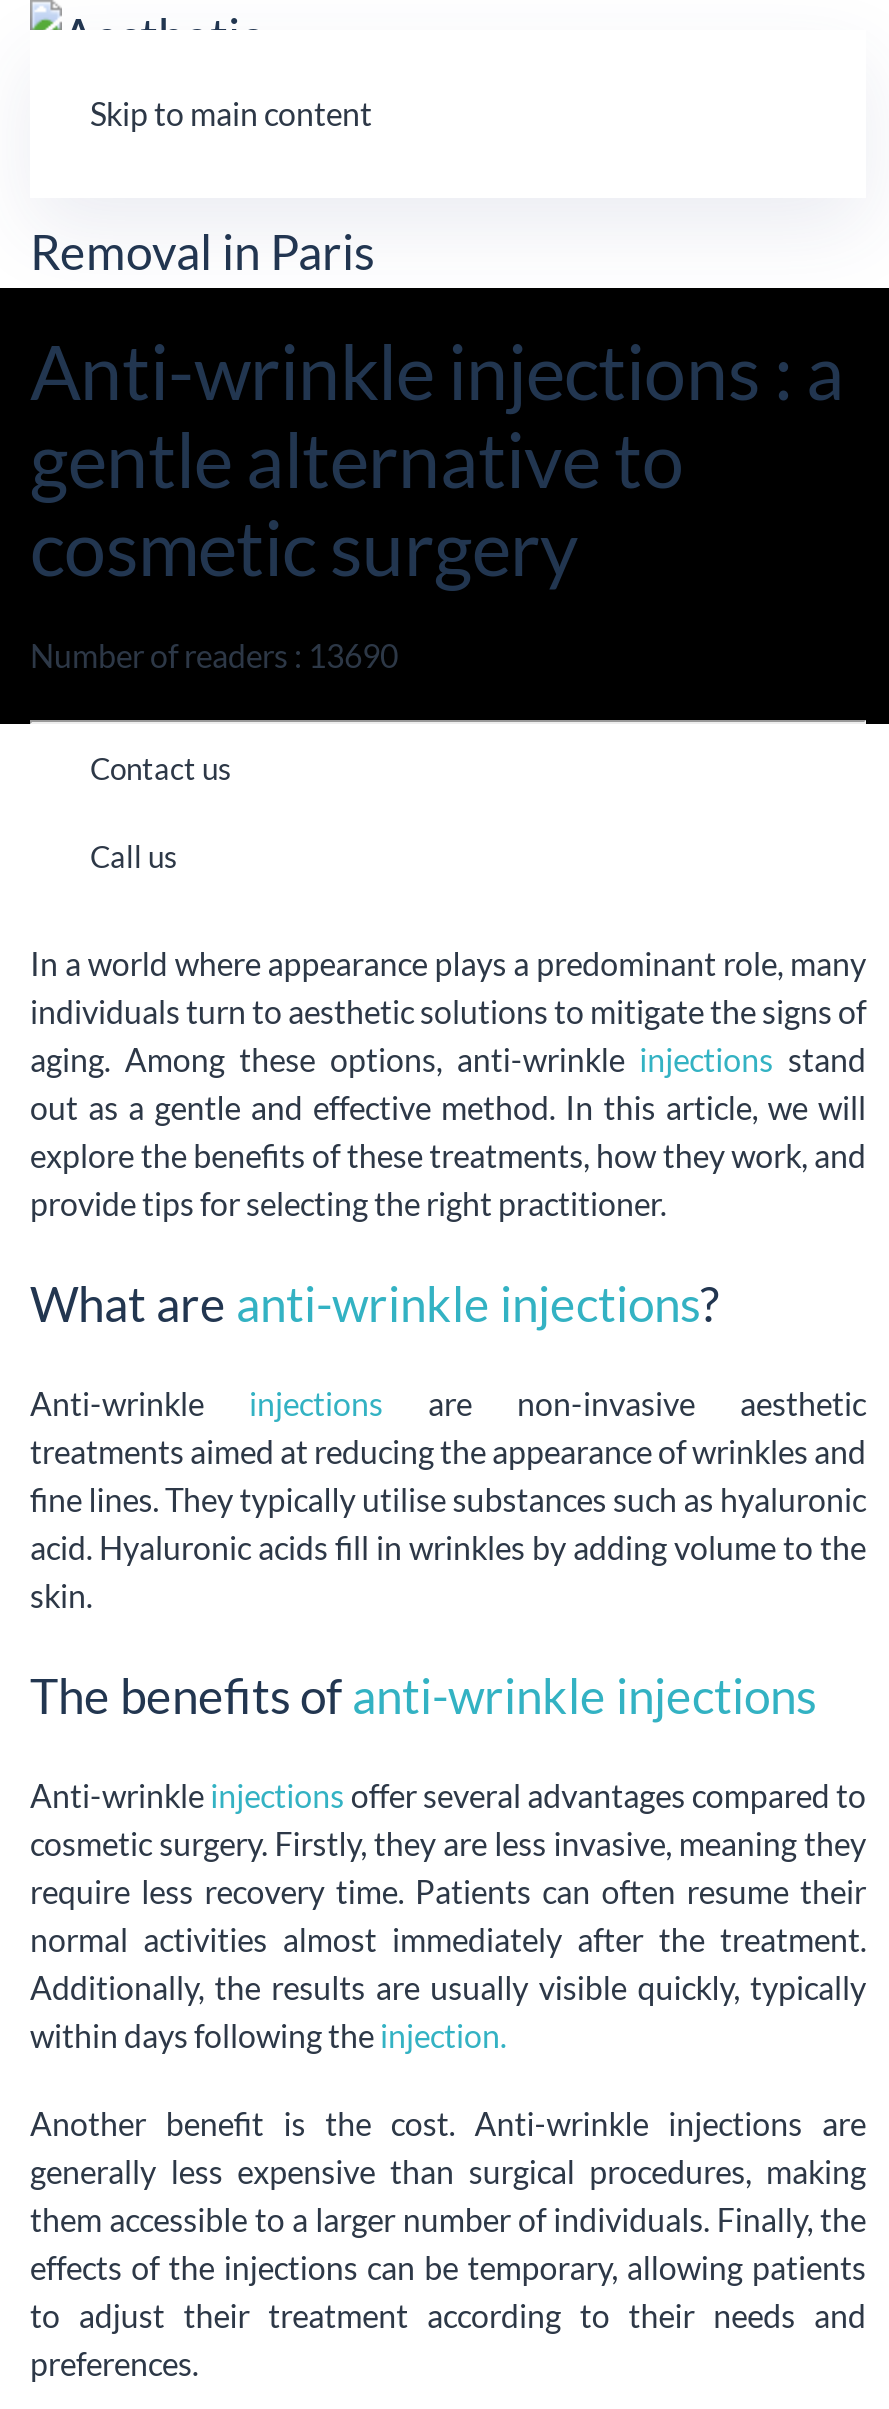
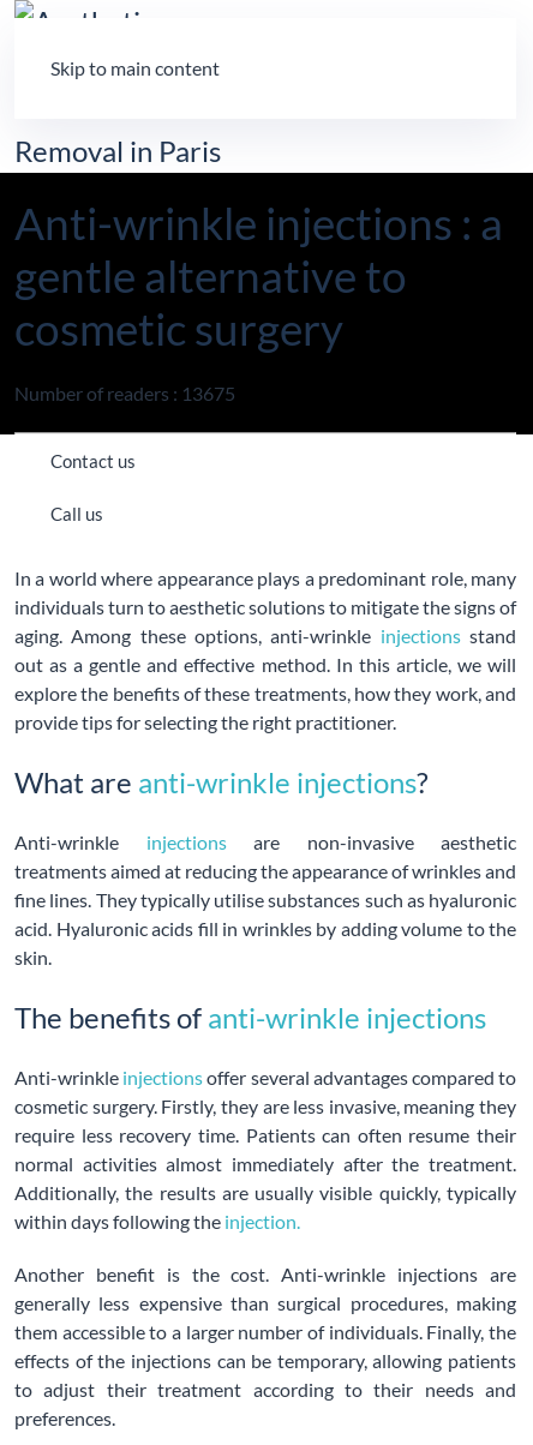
- Number of readers : 13690
+ Number of readers : 13675
